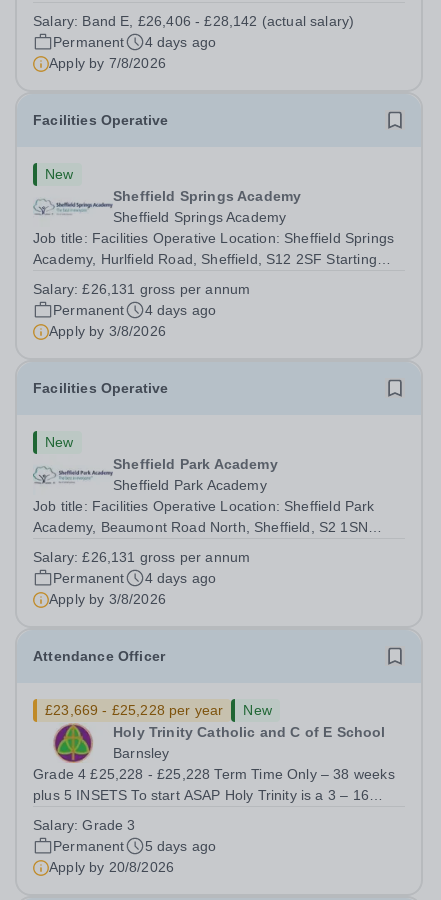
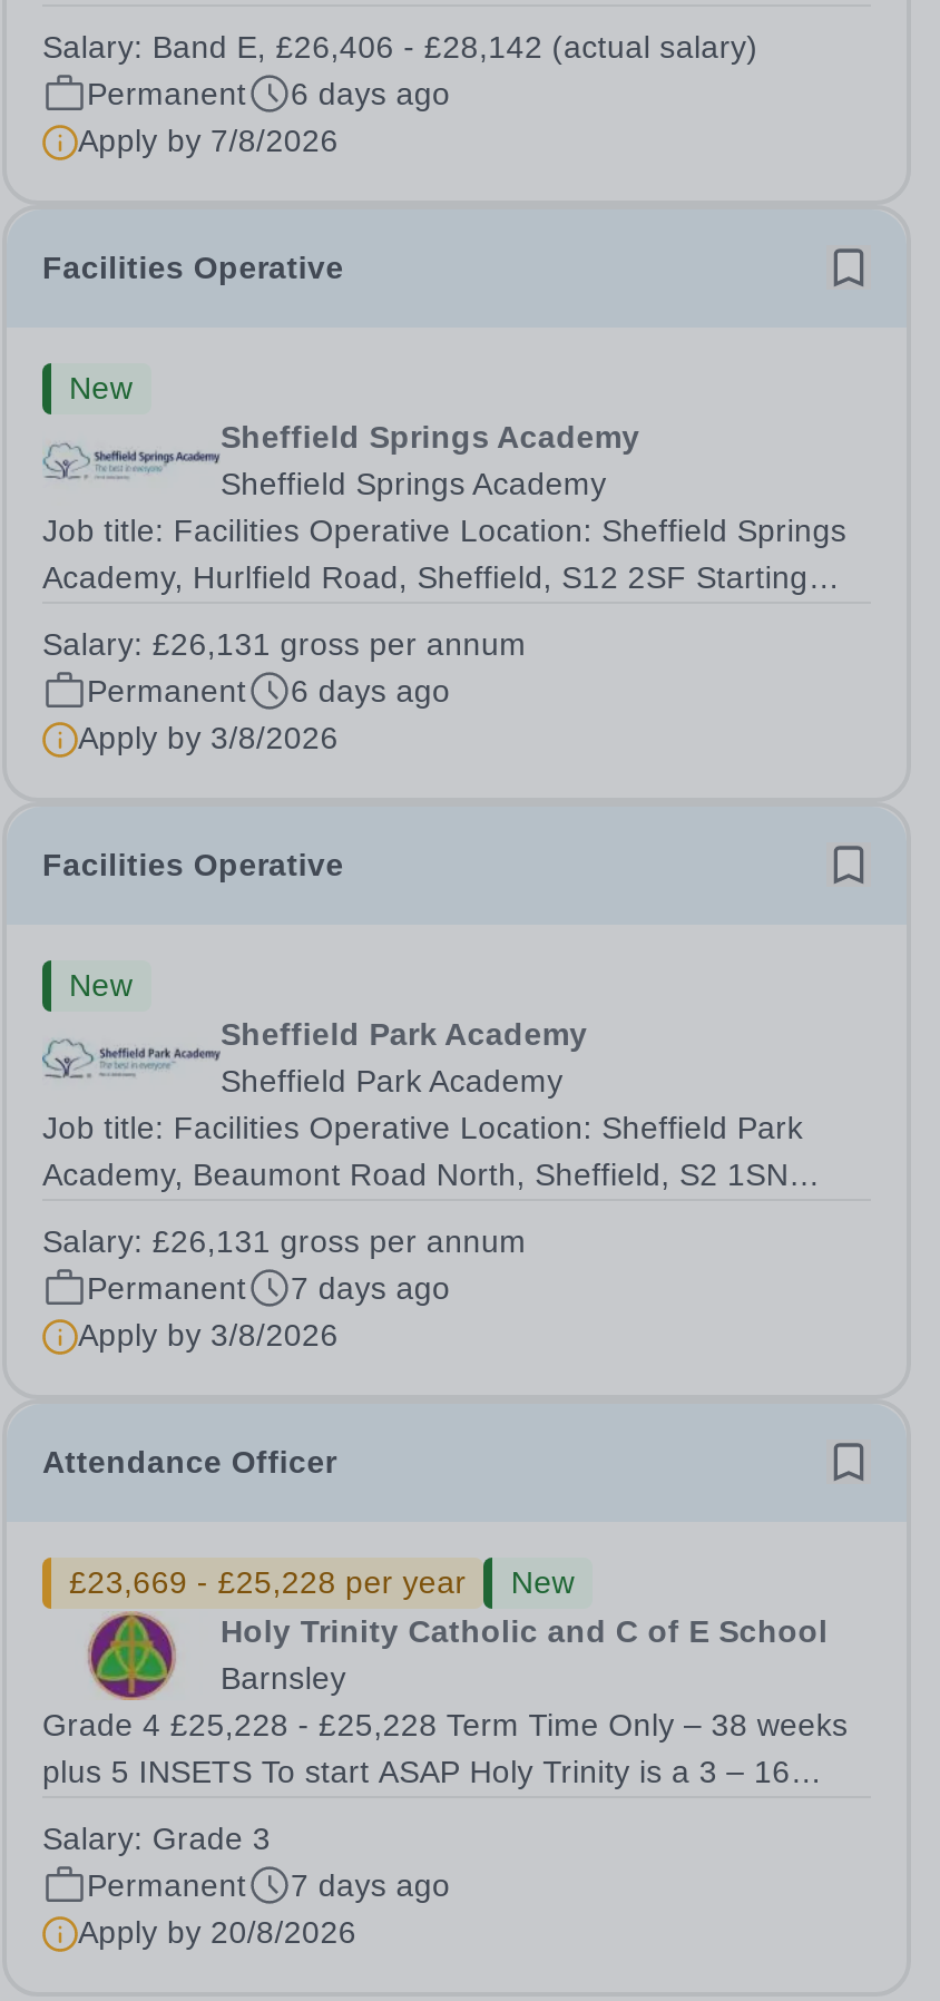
- Permanent 4 days ago
+ Permanent 6 days ago

- Permanent 4 days ago
+ Permanent 6 days ago

- Permanent 4 days ago
+ Permanent 7 days ago

- Permanent 5 days ago
+ Permanent 7 days ago
